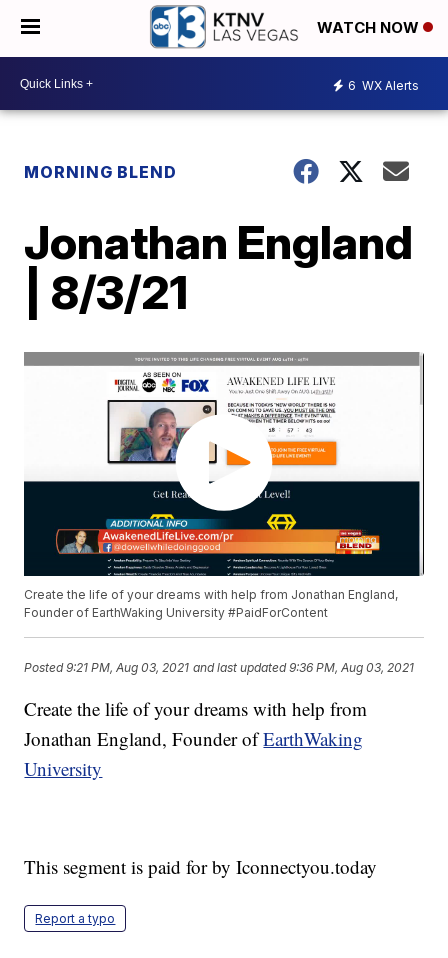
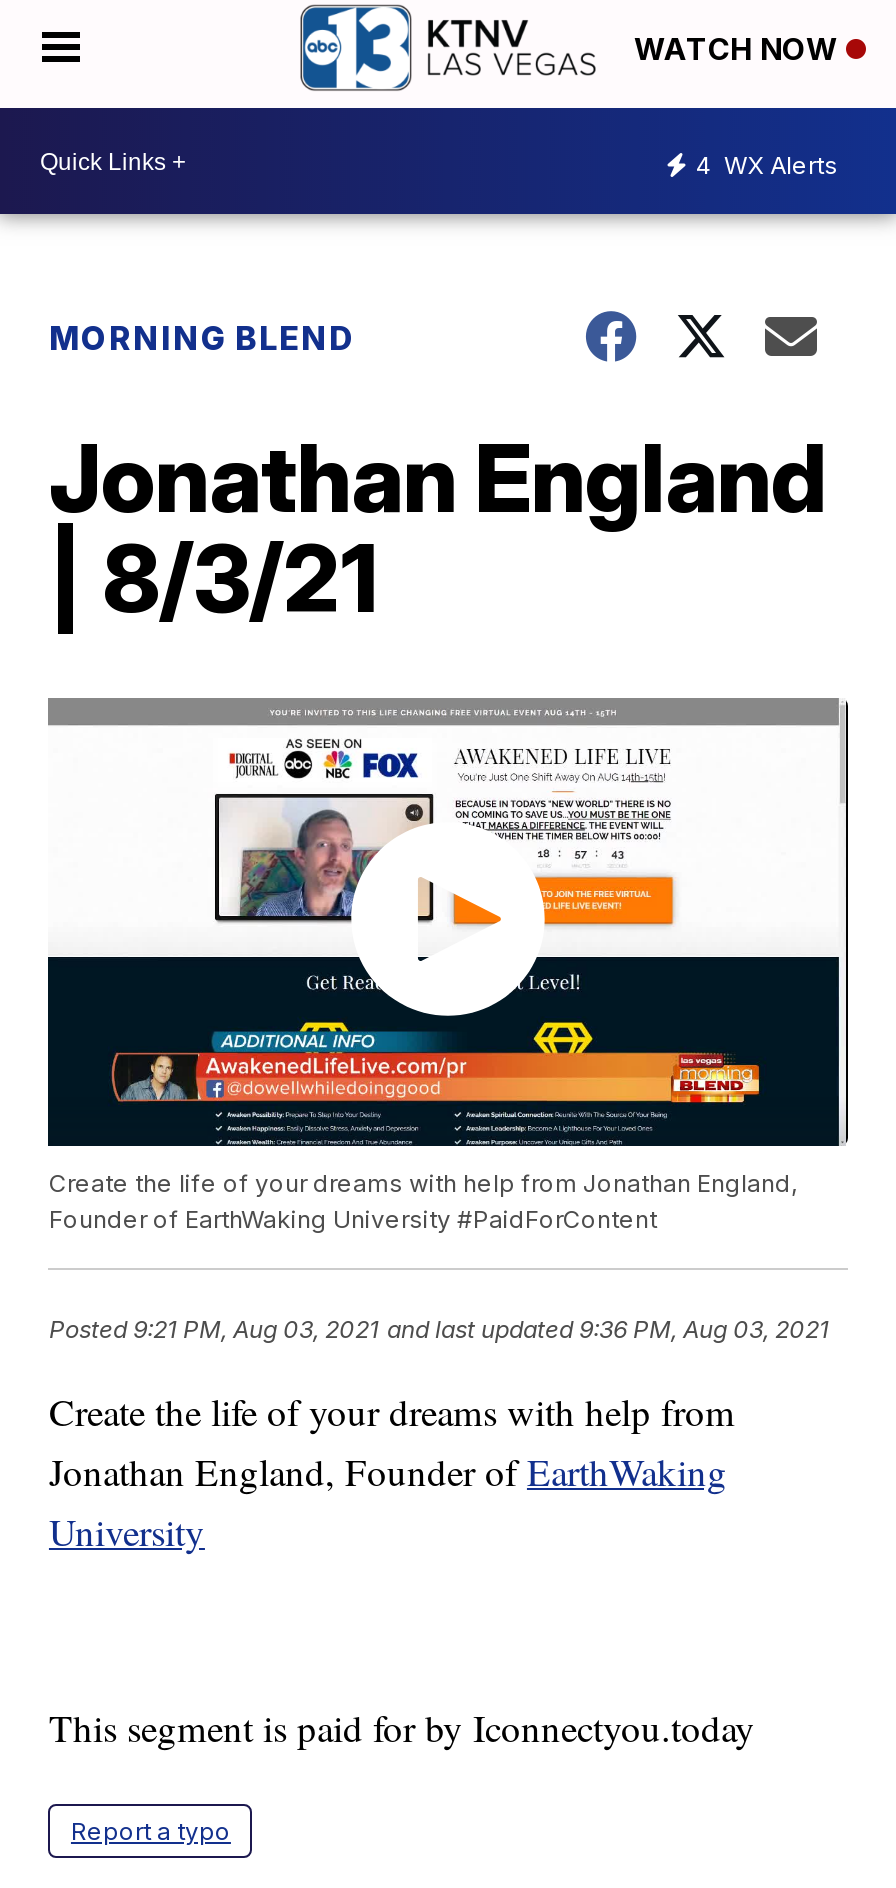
- 6 WX Alerts
+ 4 WX Alerts
